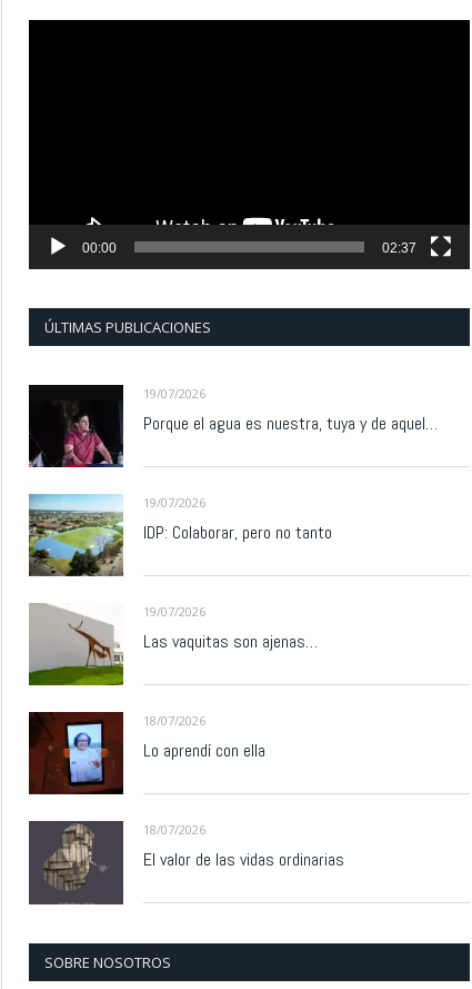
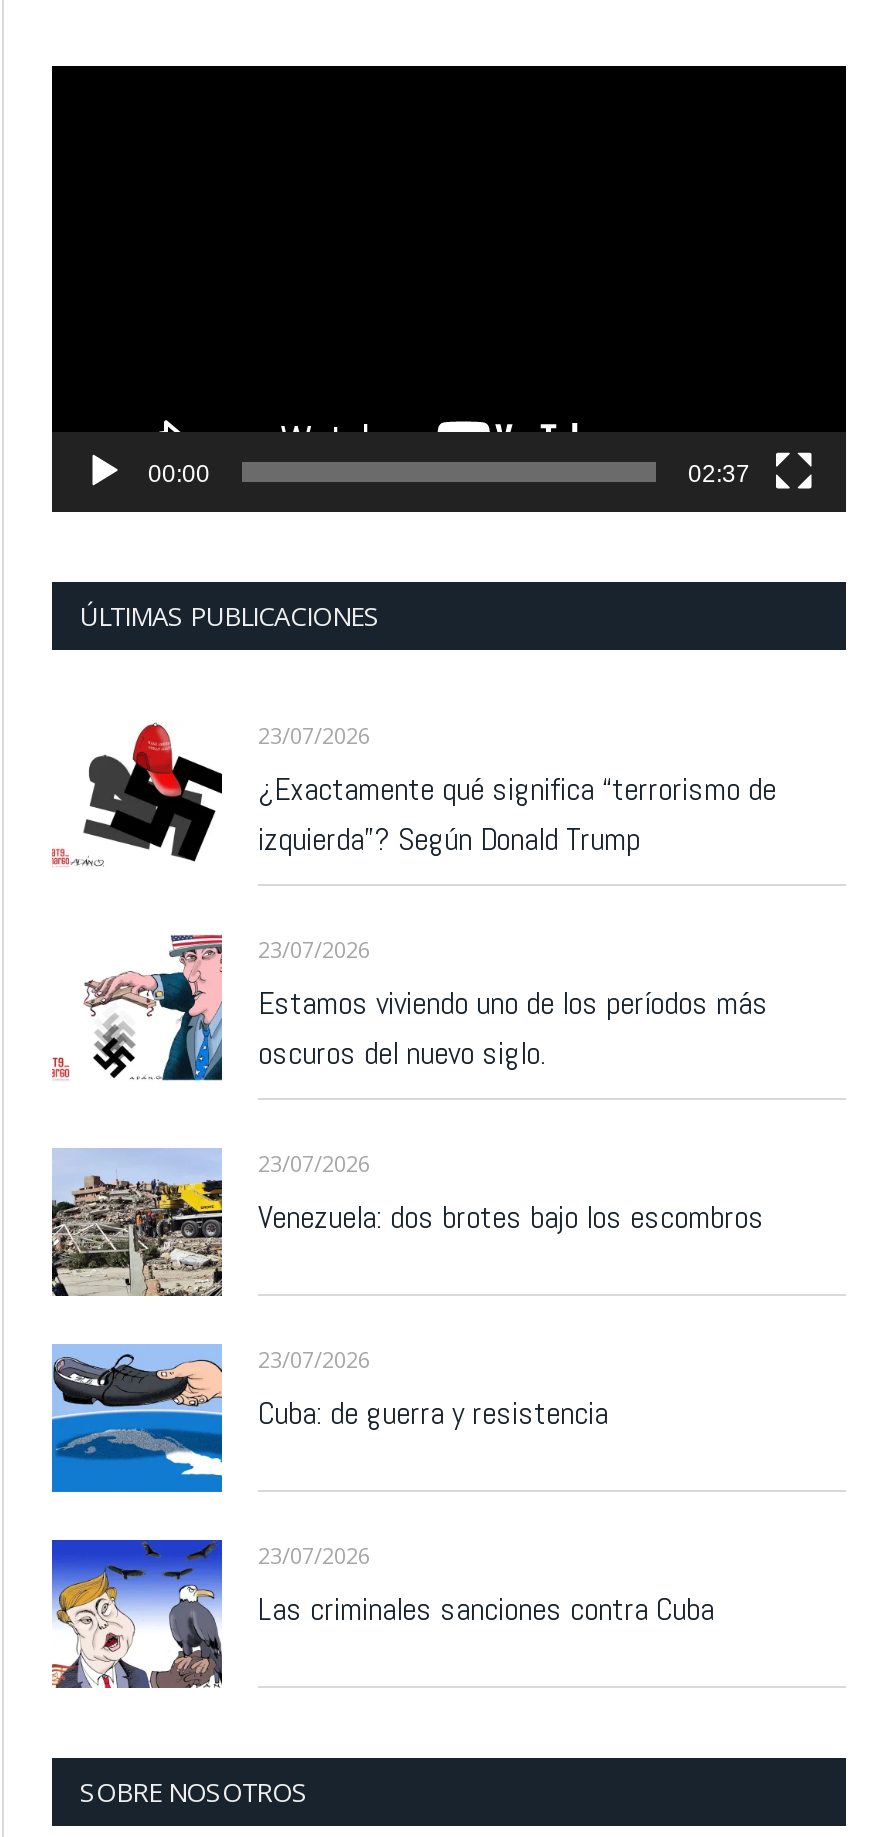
- [image]
- 19/07/2026
- Porque el agua es nuestra, tuya y de aquel…
+ [image]
+ 23/07/2026
+ ¿Exactamente qué significa “terrorismo de
+ izquierda”? Según Donald Trump

- [image]
- 19/07/2026
- IDP: Colaborar, pero no tanto
+ [image]
+ 23/07/2026
+ Estamos viviendo uno de los períodos más
+ oscuros del nuevo siglo.

- [image]
- 19/07/2026
- Las vaquitas son ajenas…
+ [image]
+ 23/07/2026
+ Venezuela: dos brotes bajo los escombros

- [image]
- 18/07/2026
- Lo aprendí con ella
+ [image]
+ 23/07/2026
+ Cuba: de guerra y resistencia

- [image]
- 18/07/2026
- El valor de las vidas ordinarias
+ [image]
+ 23/07/2026
+ Las criminales sanciones contra Cuba
